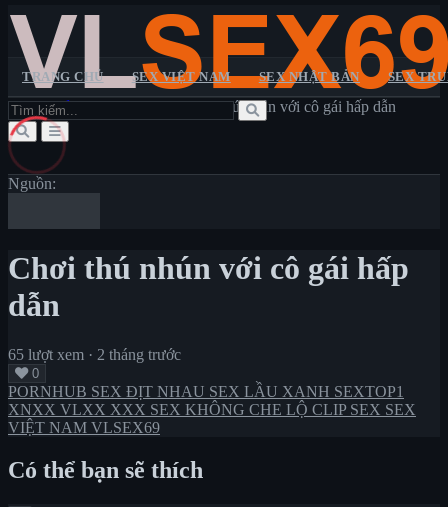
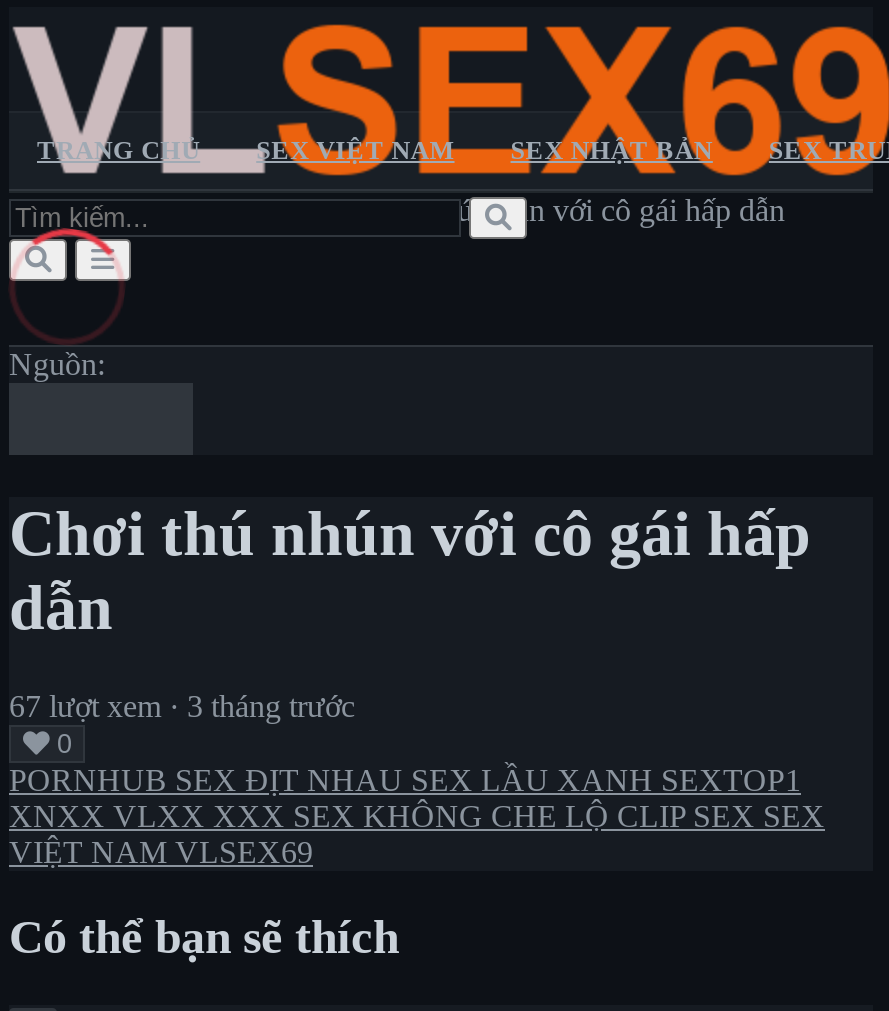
- 65 lượt xem · 2 tháng trước
+ 67 lượt xem · 3 tháng trước
